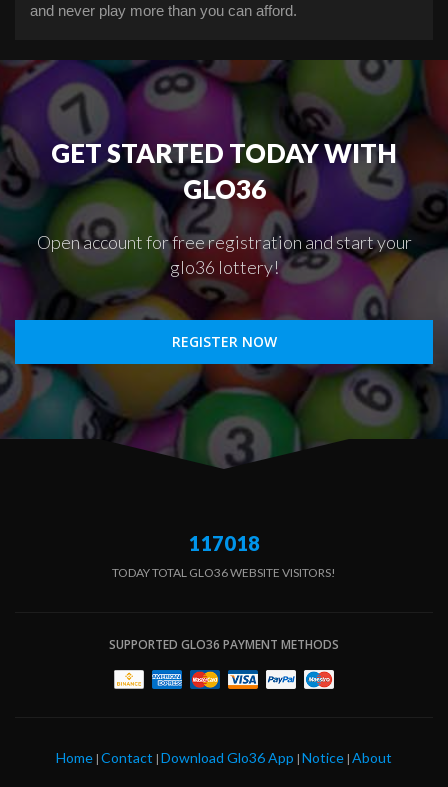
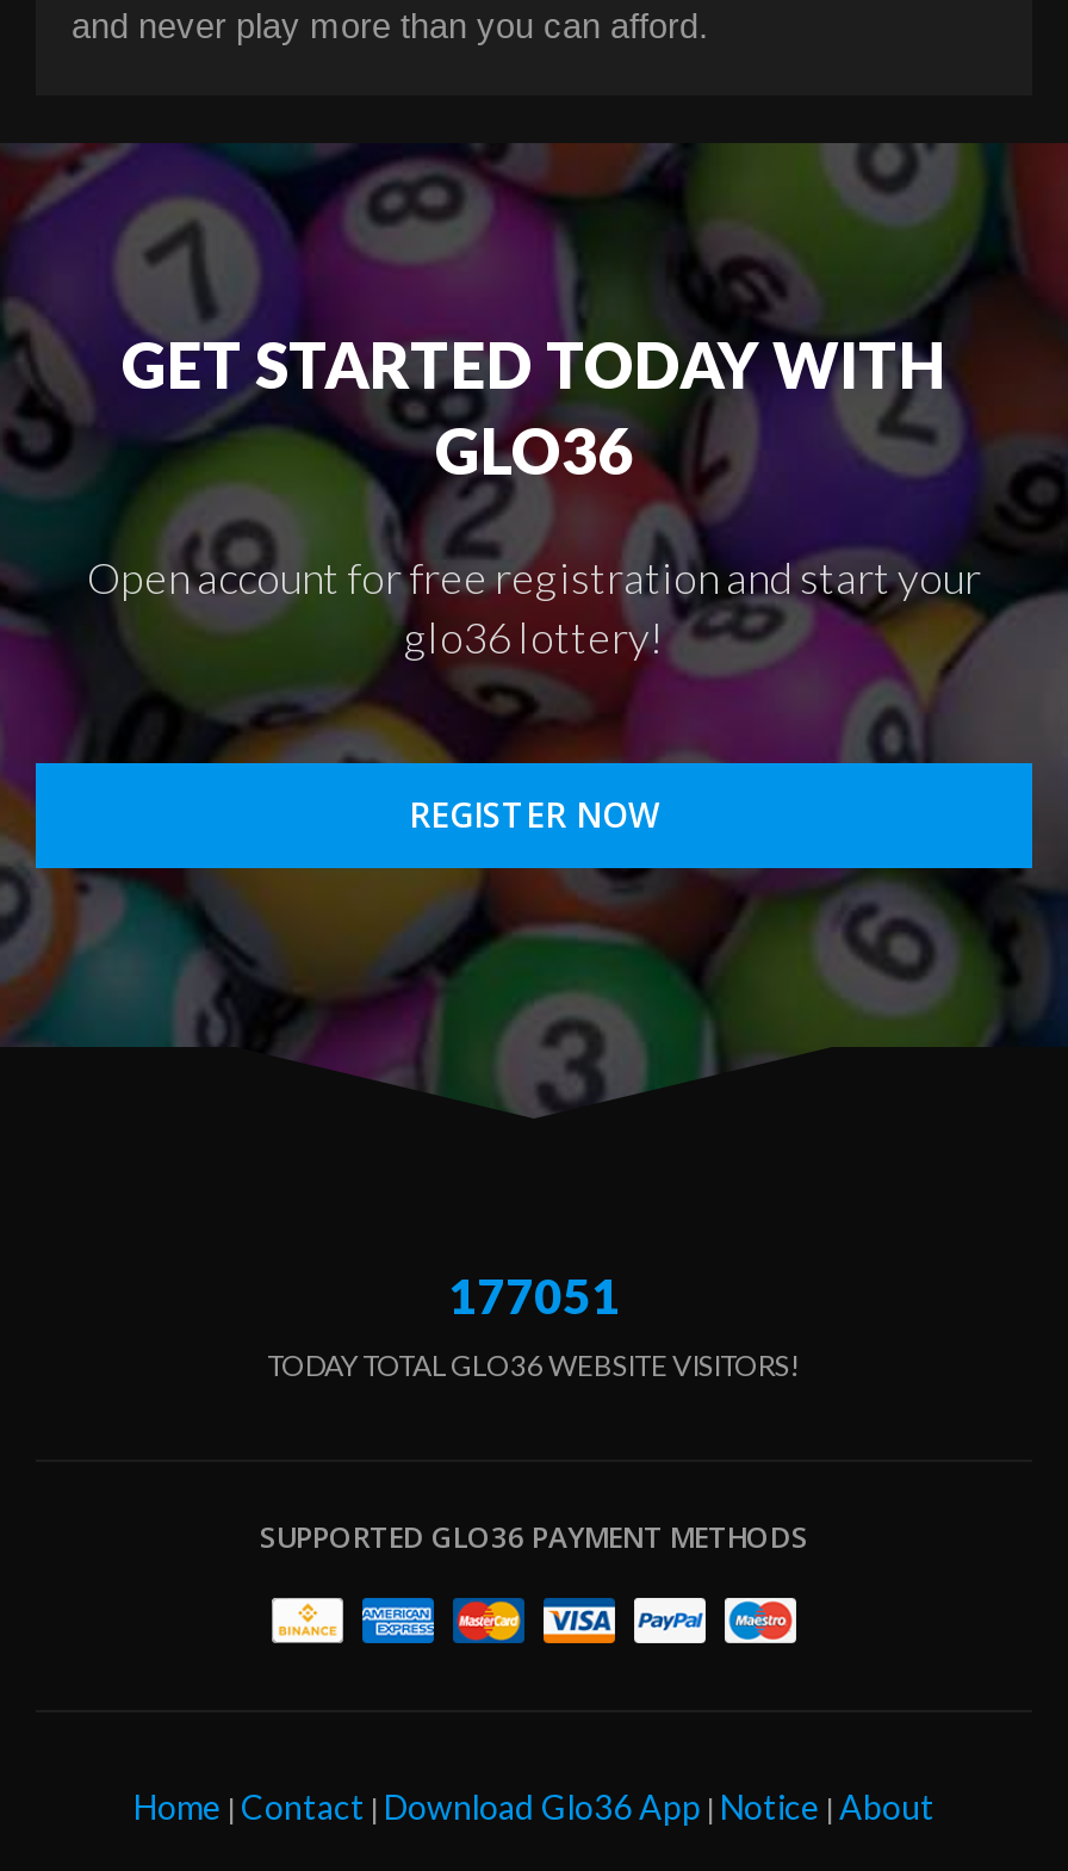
- 117018
+ 177051
